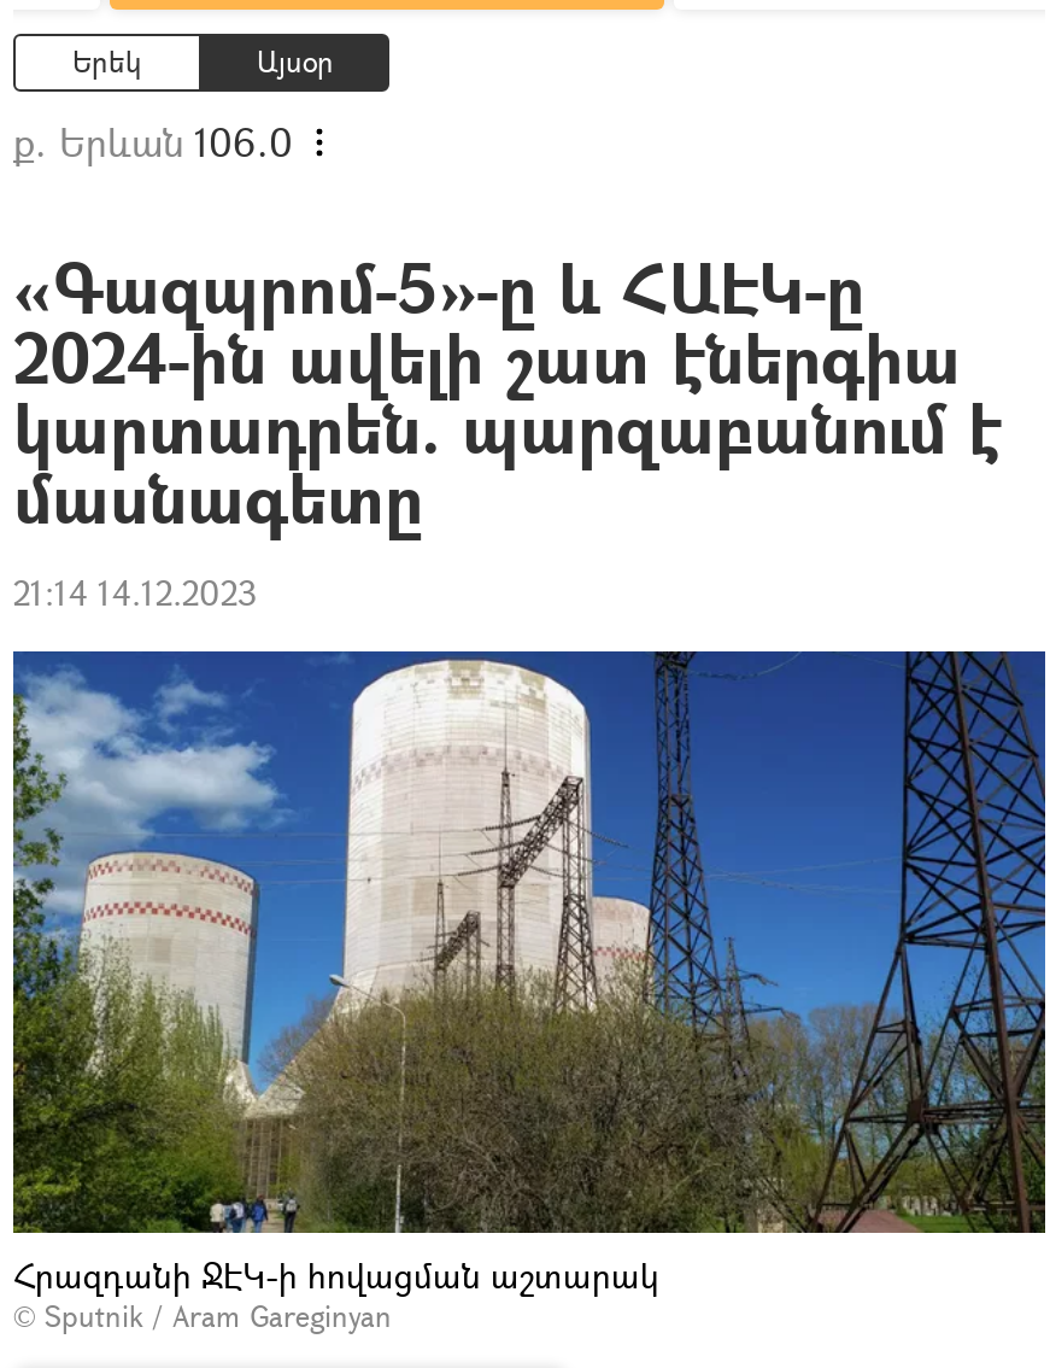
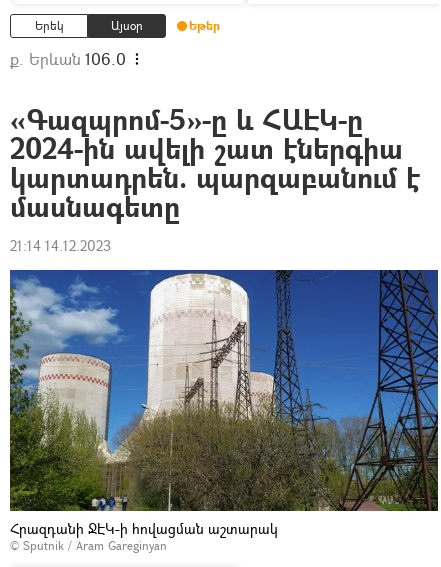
+ Եթեր
